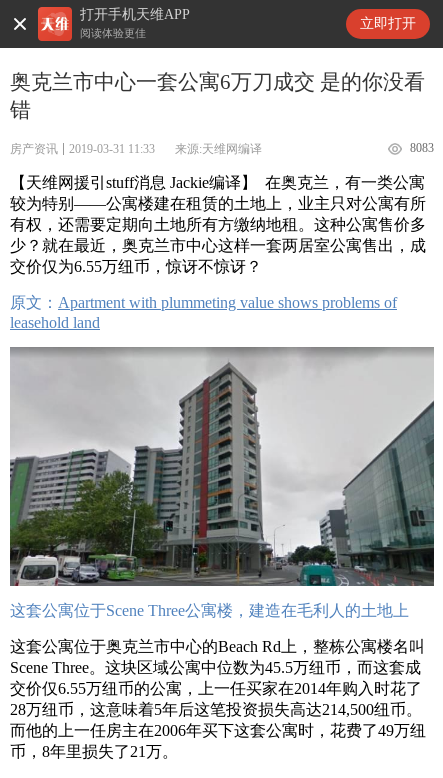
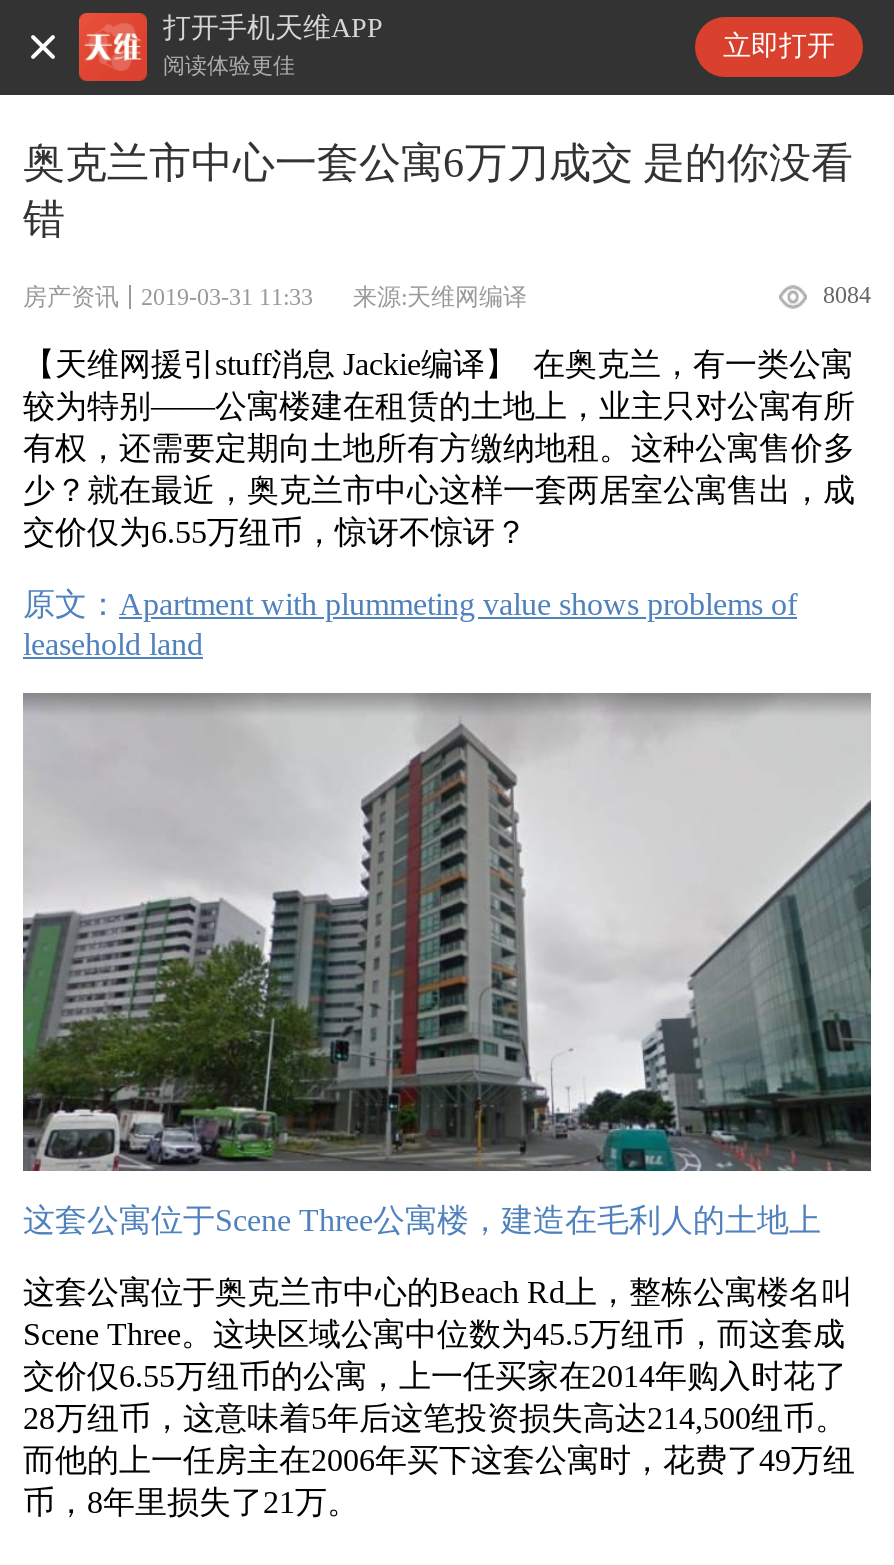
- 8083
+ 8084
